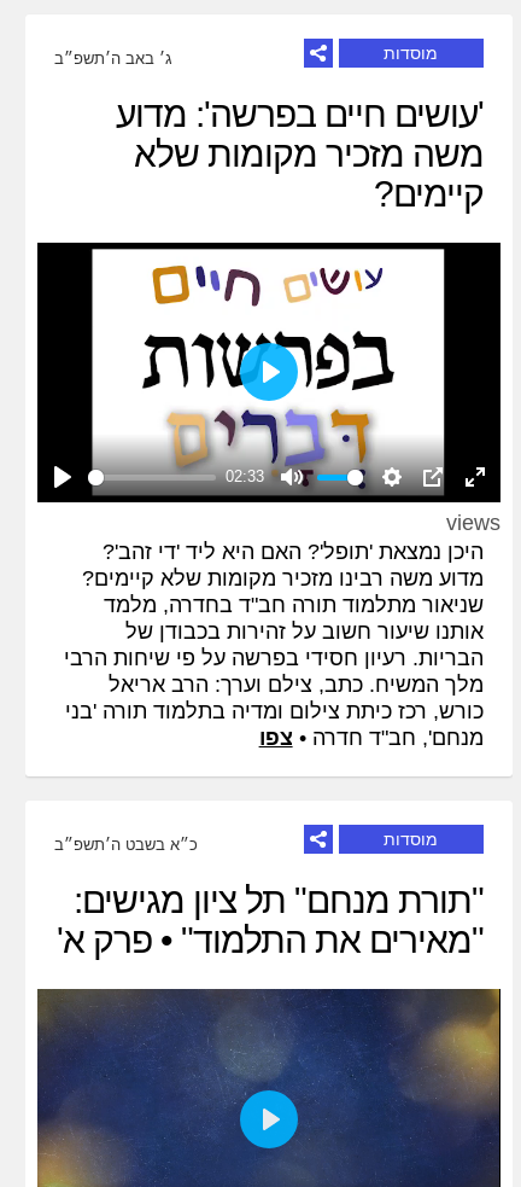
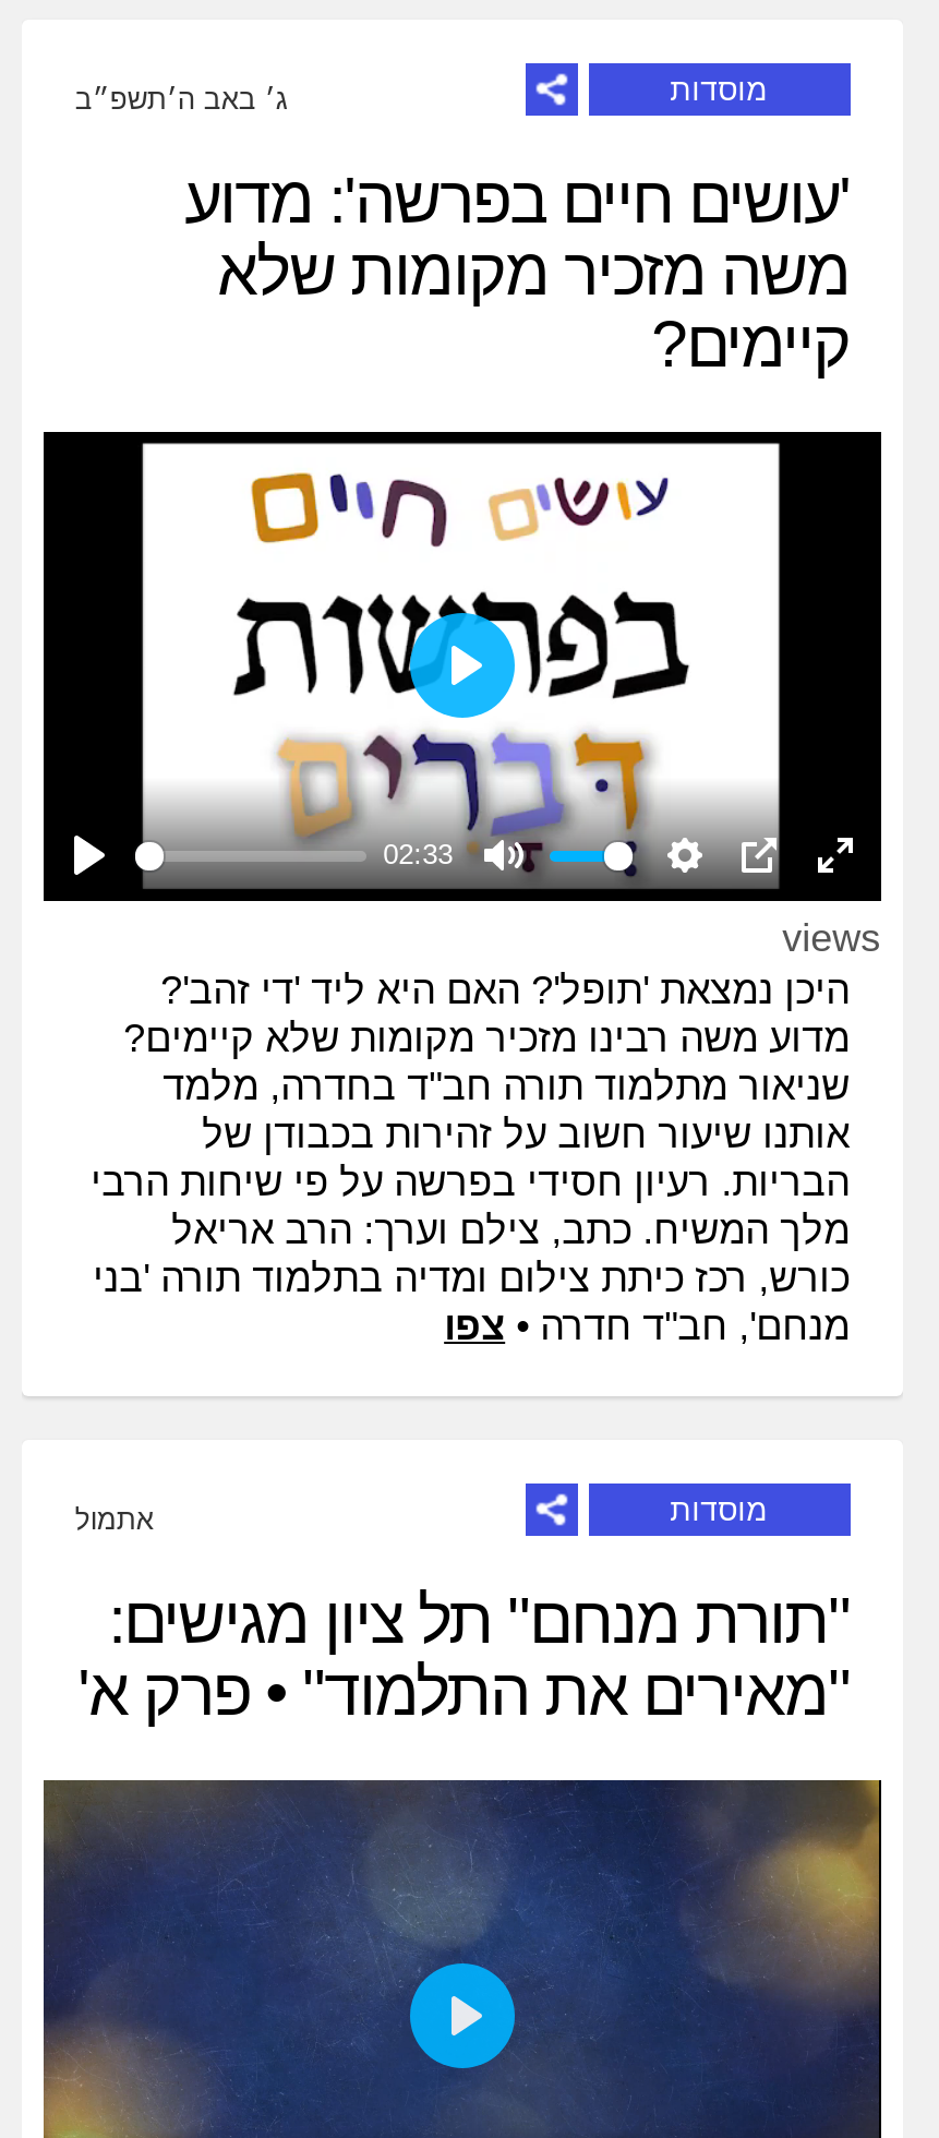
- כ״א בשבט ה׳תשפ״ב
+ אתמול
